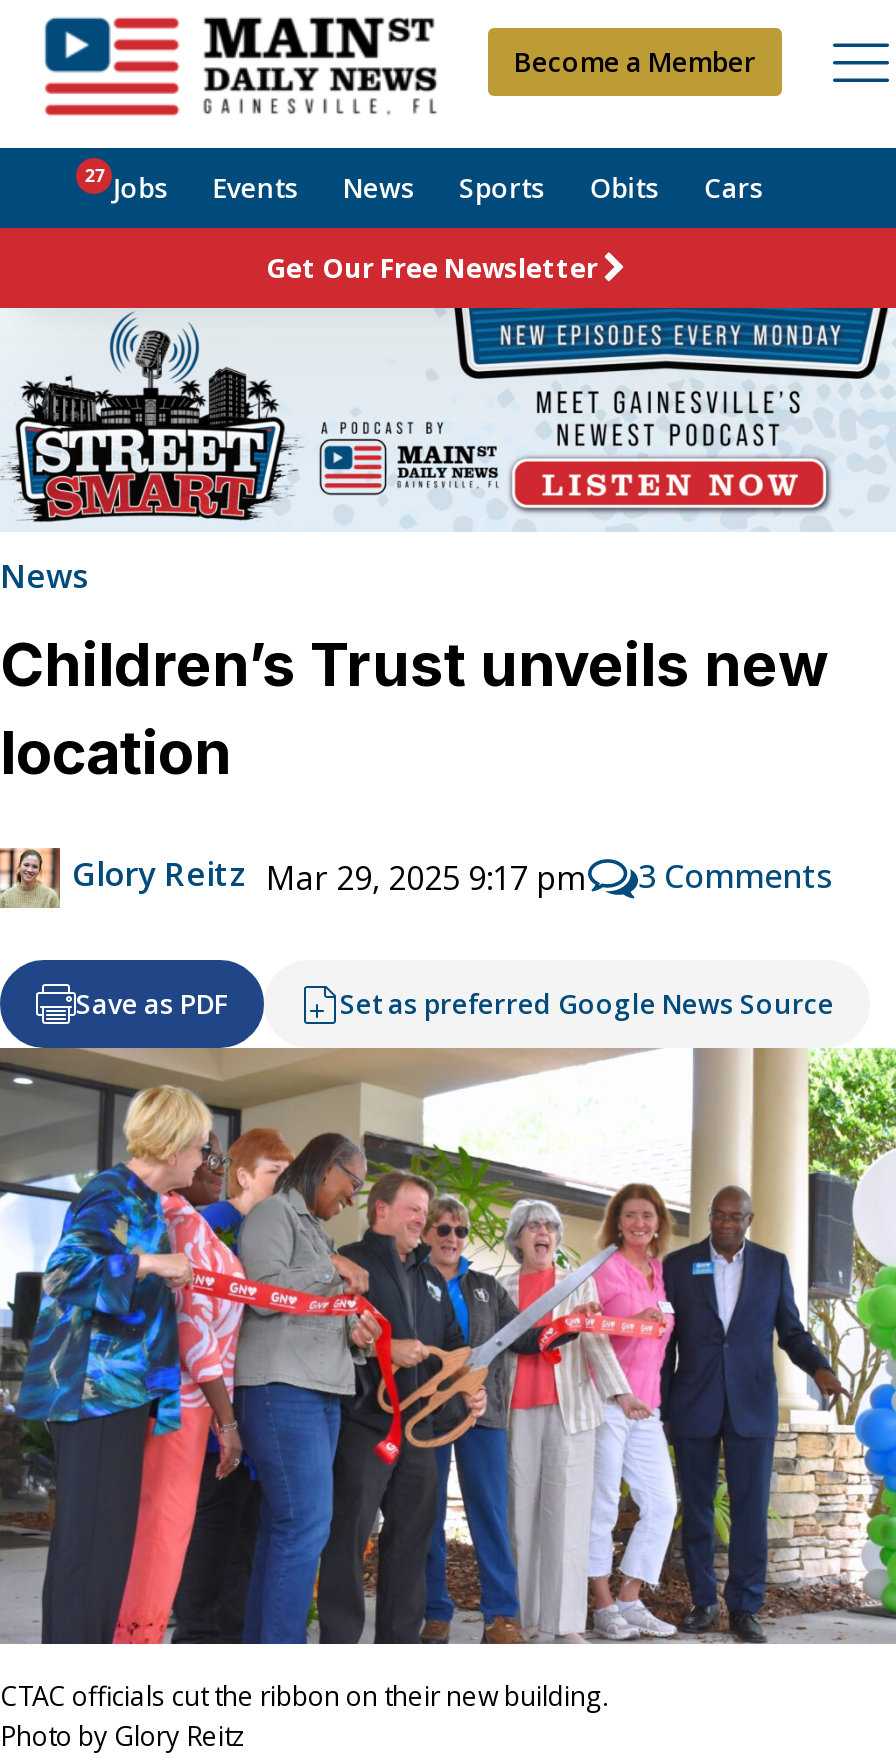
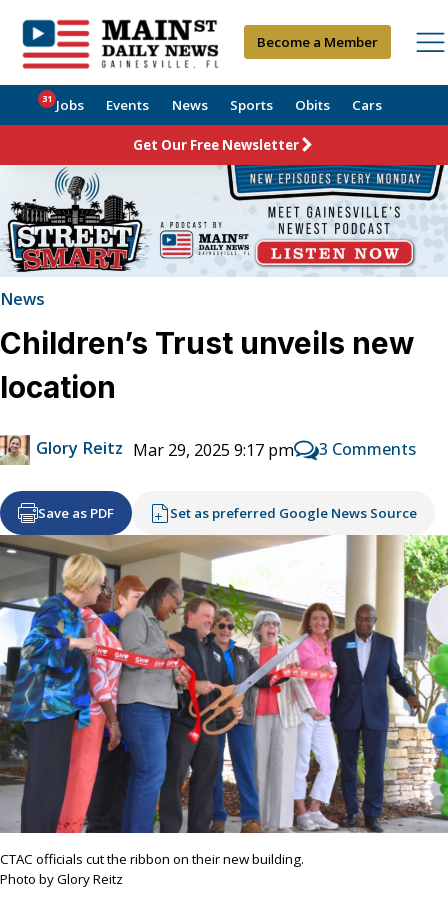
- 27 Jobs Events News Sports Obits Cars
+ 31 Jobs Events News Sports Obits Cars
